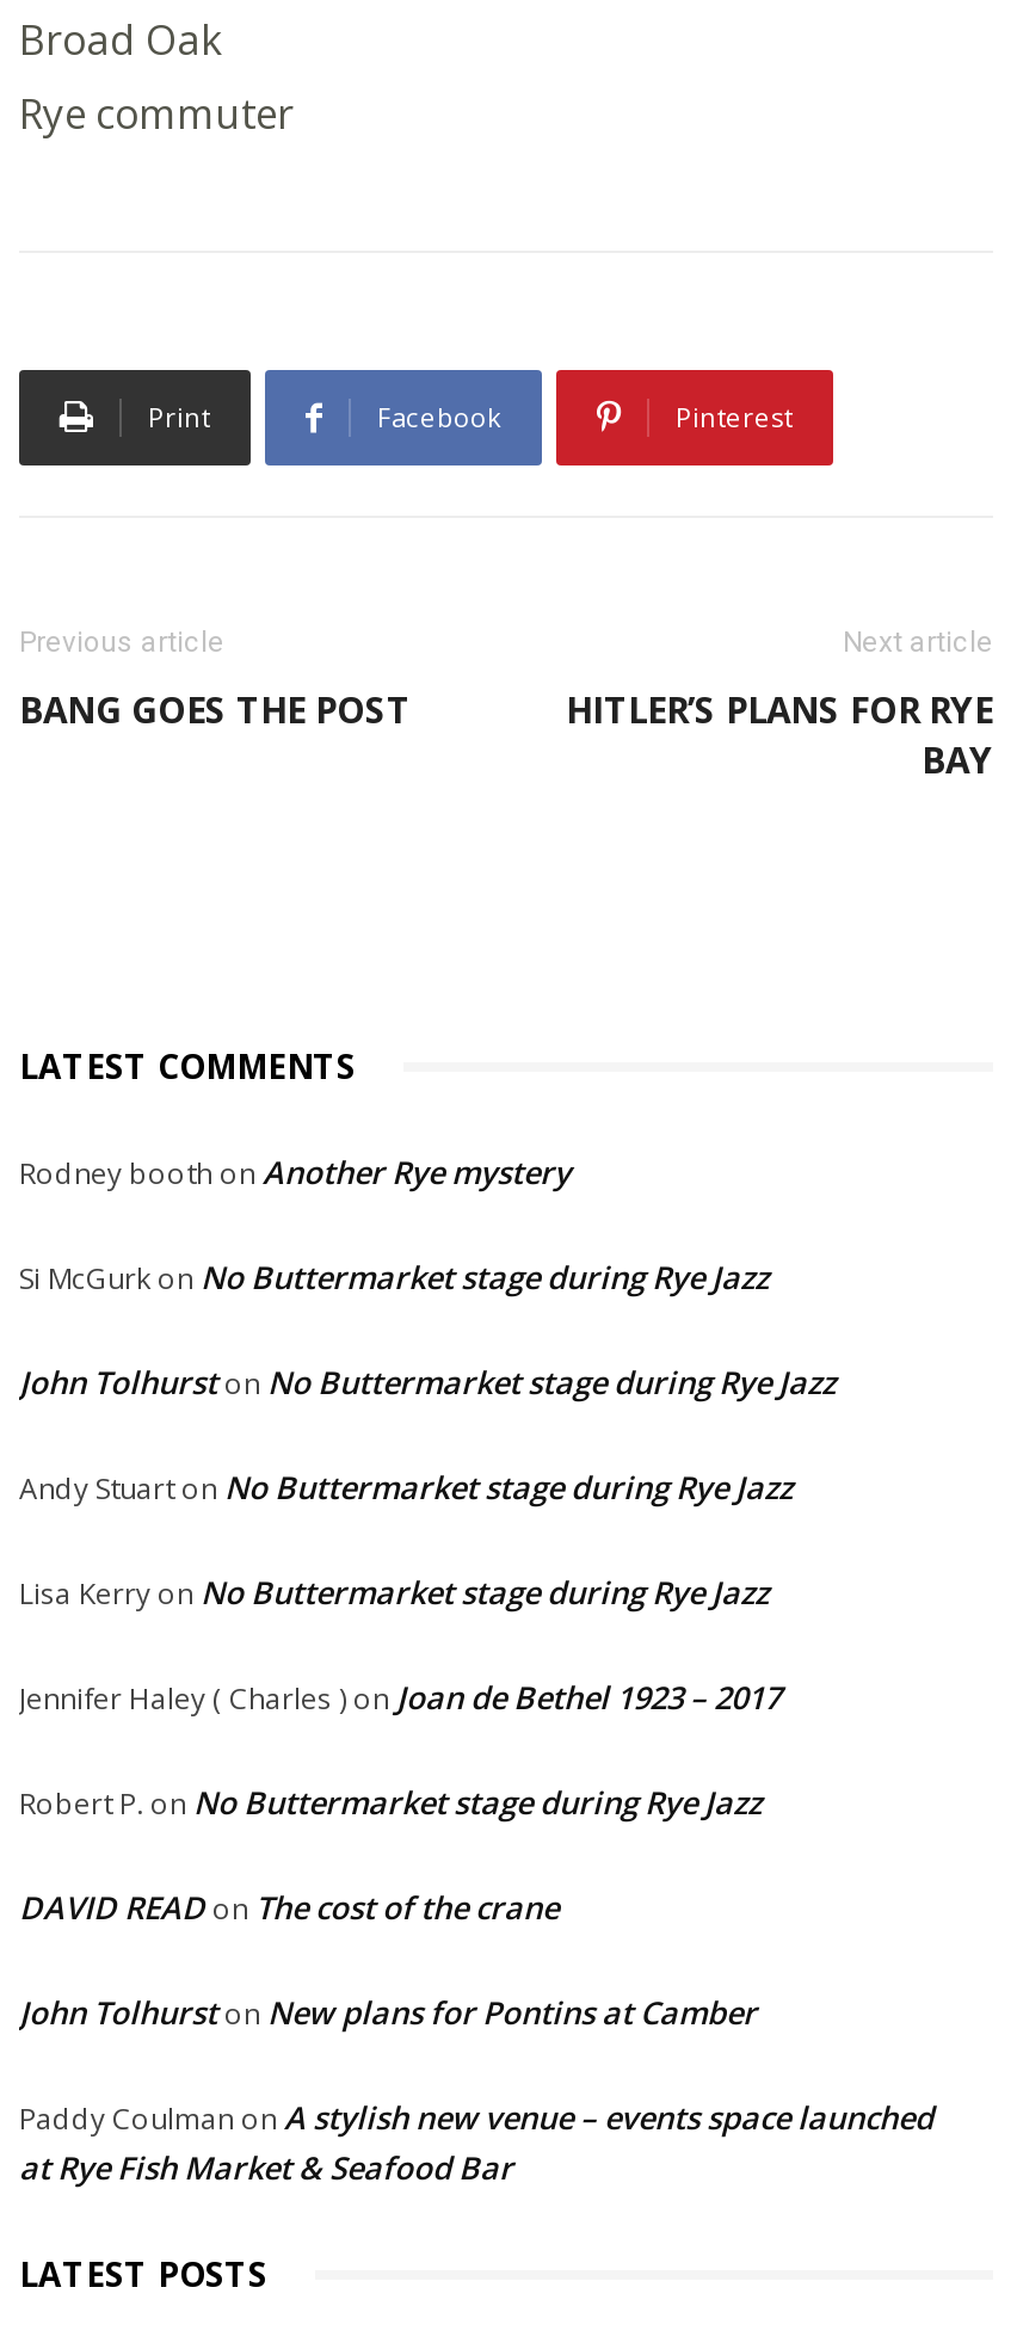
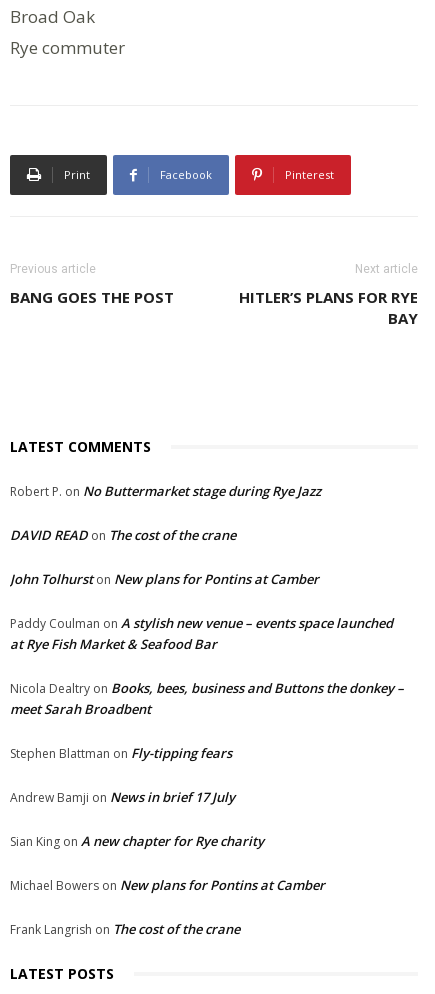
- Rodney booth on Another Rye mystery
- Si McGurk on No Buttermarket stage during Rye Jazz
- John Tolhurston No Buttermarket stage during Rye Jazz
- Andy Stuarton No Buttermarket stage during Rye Jazz
- Lisa Kerry on No Buttermarket stage during Rye Jazz
- Jennifer Haley ( Charles ) on Joan de Bethel 1923 – 2017

moved up: Robert P. on No Buttermarket stage during Rye Jazz | DAVID READ on The cost of the crane | John Tolhurston New plans for Pontins at Camber | Paddy Coulman on A stylish new venue – events space launched | at Rye Fish Market & Seafood Bar

+ Nicola Dealtry on Books, bees, business and Buttons the donkey –
+ meet Sarah Broadbent
+ Stephen Blattman on Fly-tipping fears
+ Andrew Bamji on News in brief 17 July
+ Sian King on A new chapter for Rye charity
+ Michael Bowers on New plans for Pontins at Camber
+ Frank Langrish on The cost of the crane
